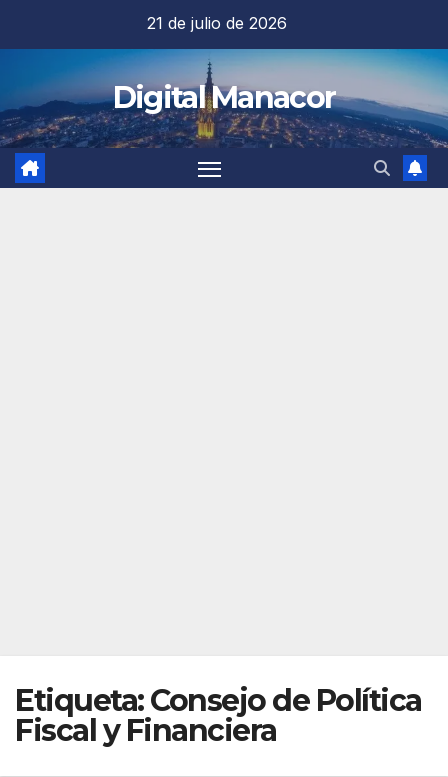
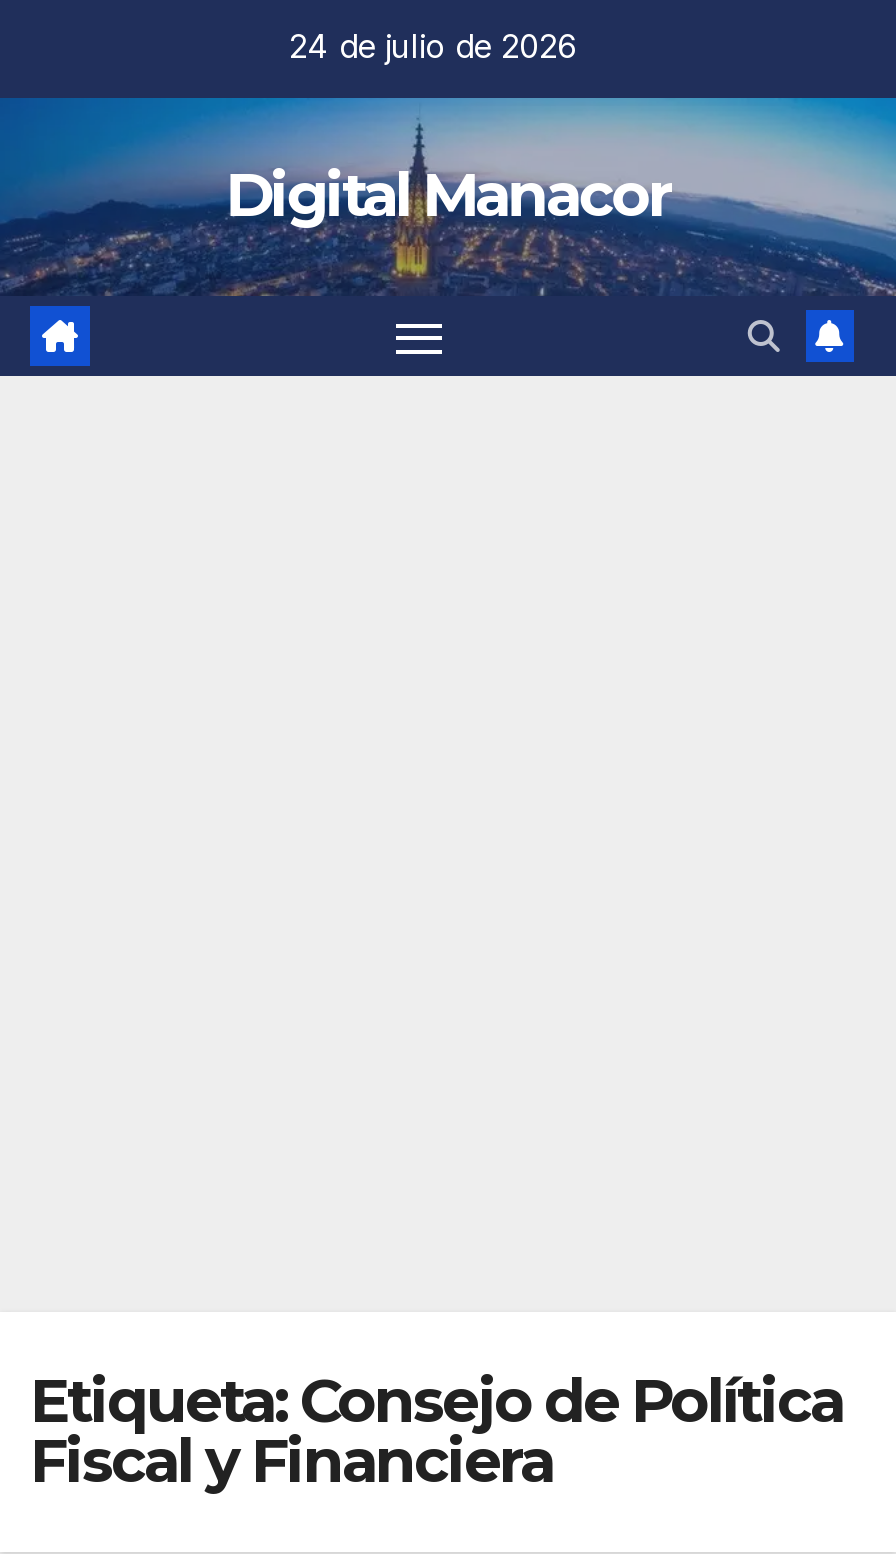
- 21 de julio de 2026
+ 24 de julio de 2026
